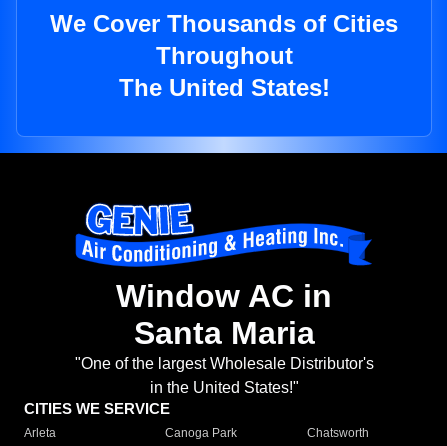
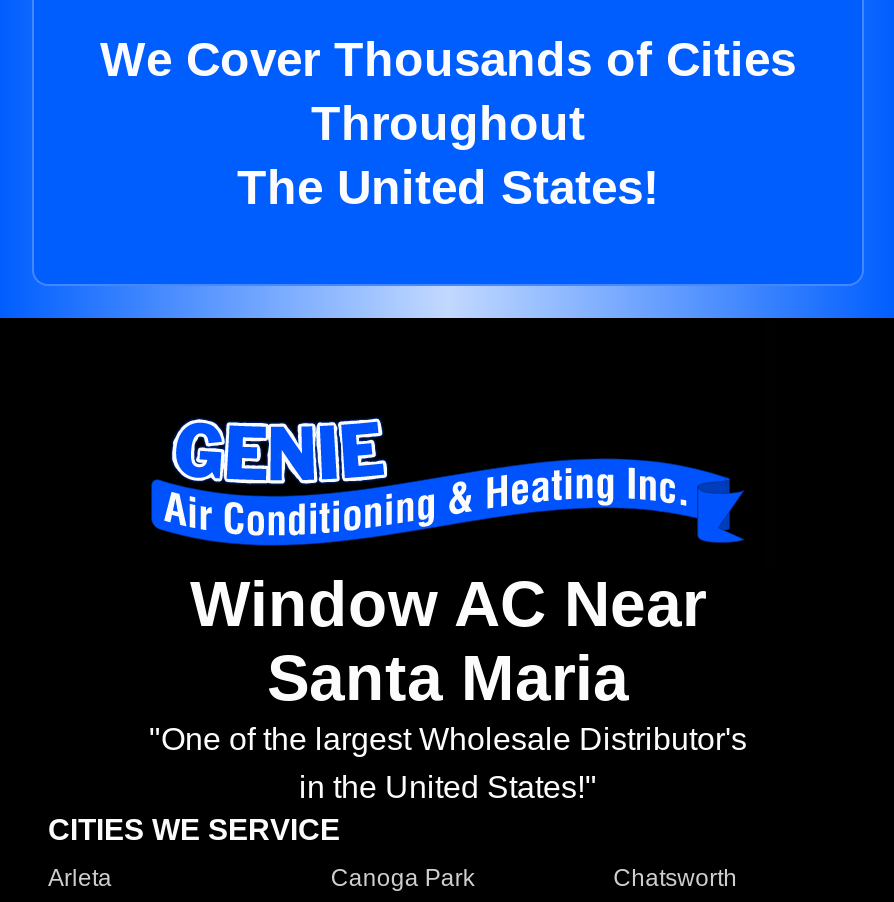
- Window AC in
+ Window AC Near
